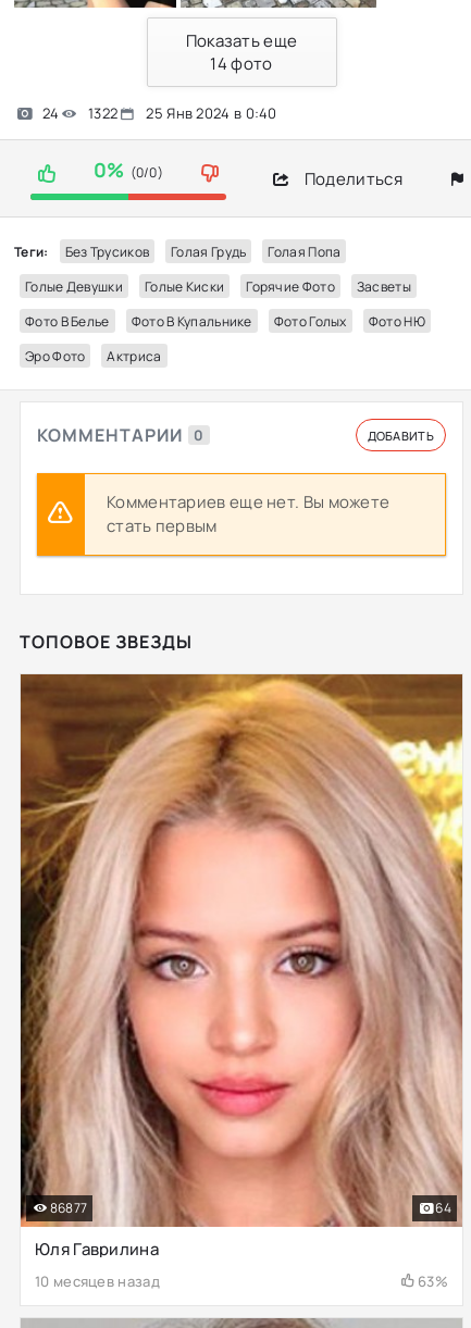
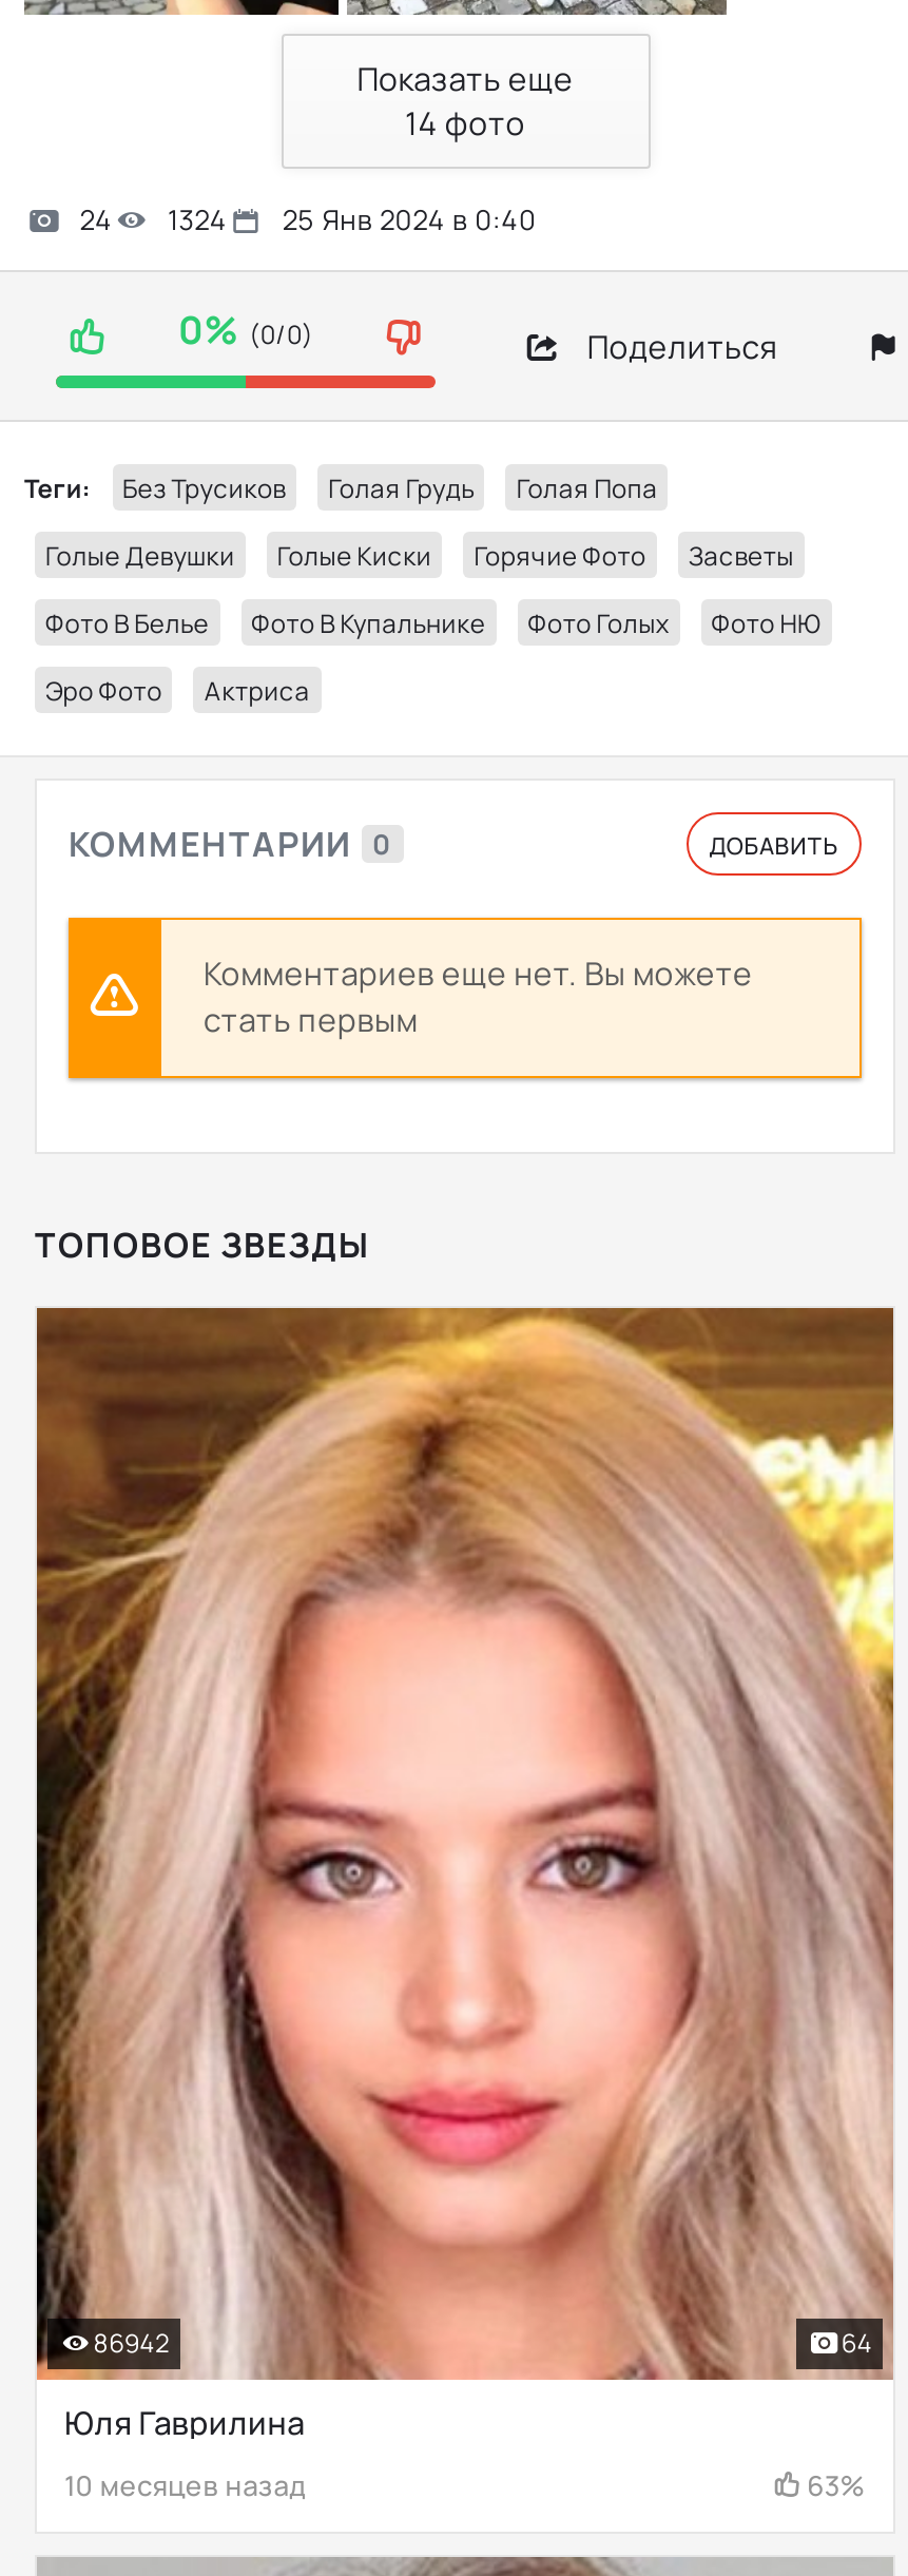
- 24 1322 25 Янв 2024 в 0:40
+ 24 1324 25 Янв 2024 в 0:40

- 86877
+ 86942
